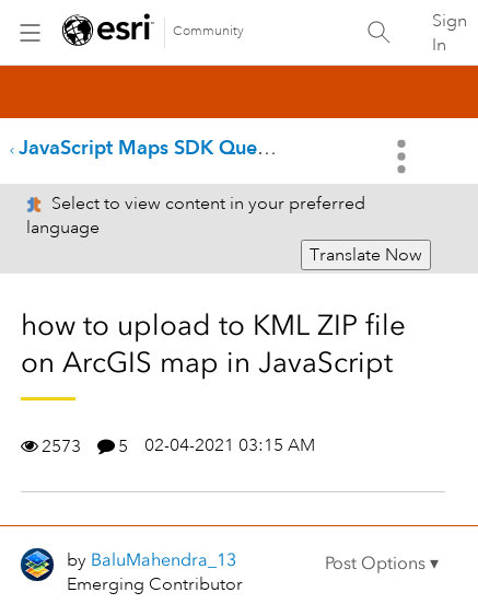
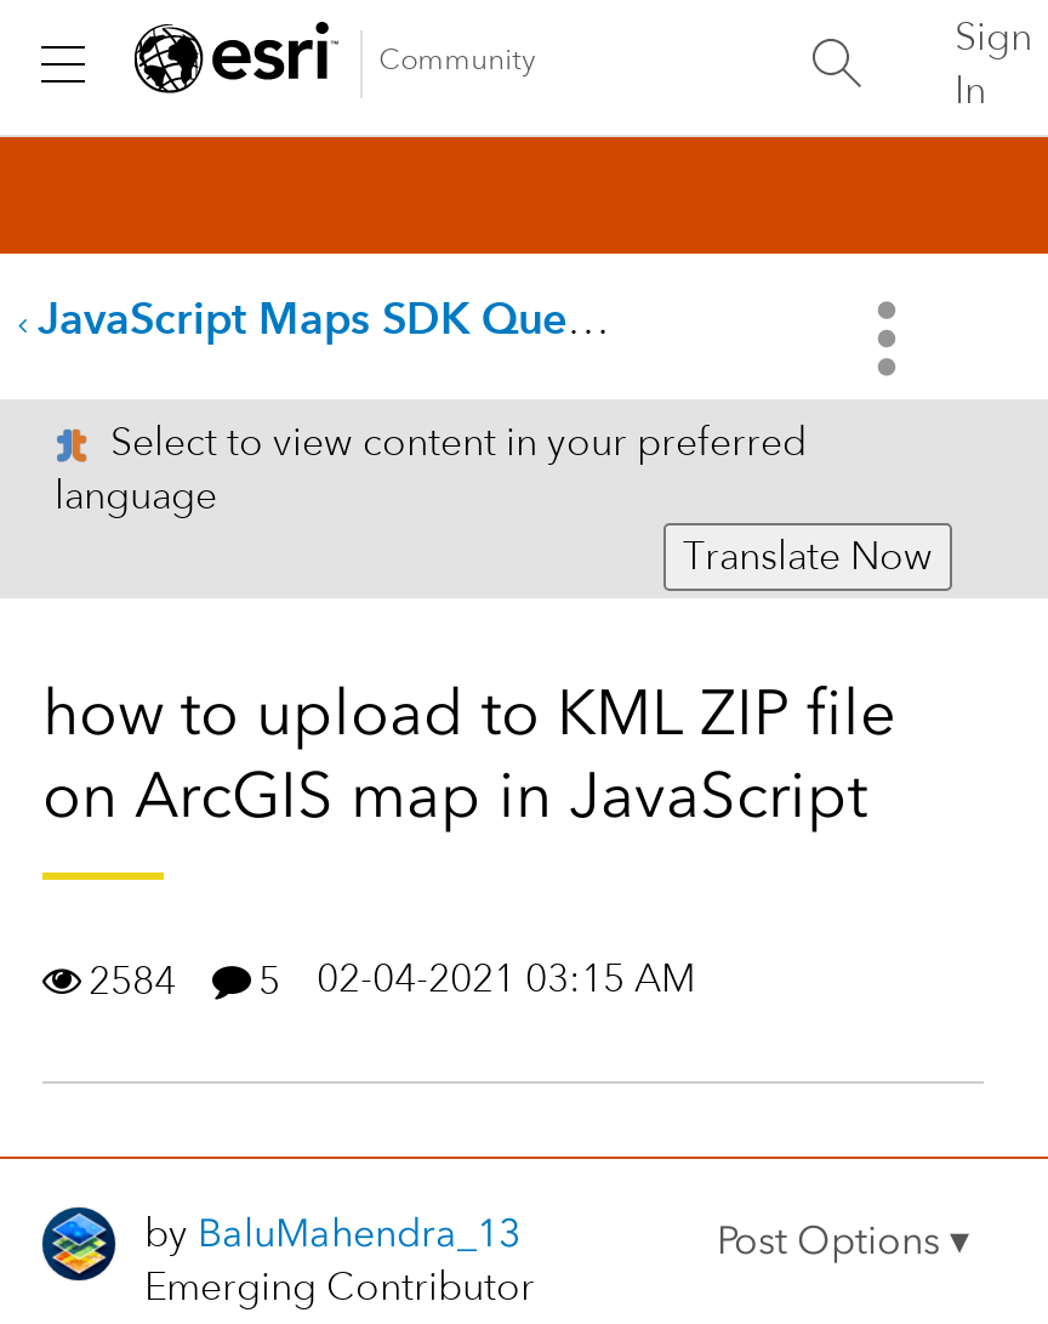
- 2573 5 02-04-2021 03:15 AM
+ 2584 5 02-04-2021 03:15 AM
